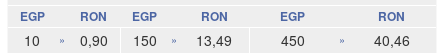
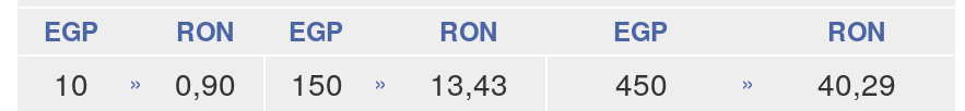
- 13,49
+ 13,43

- 40,46
+ 40,29
